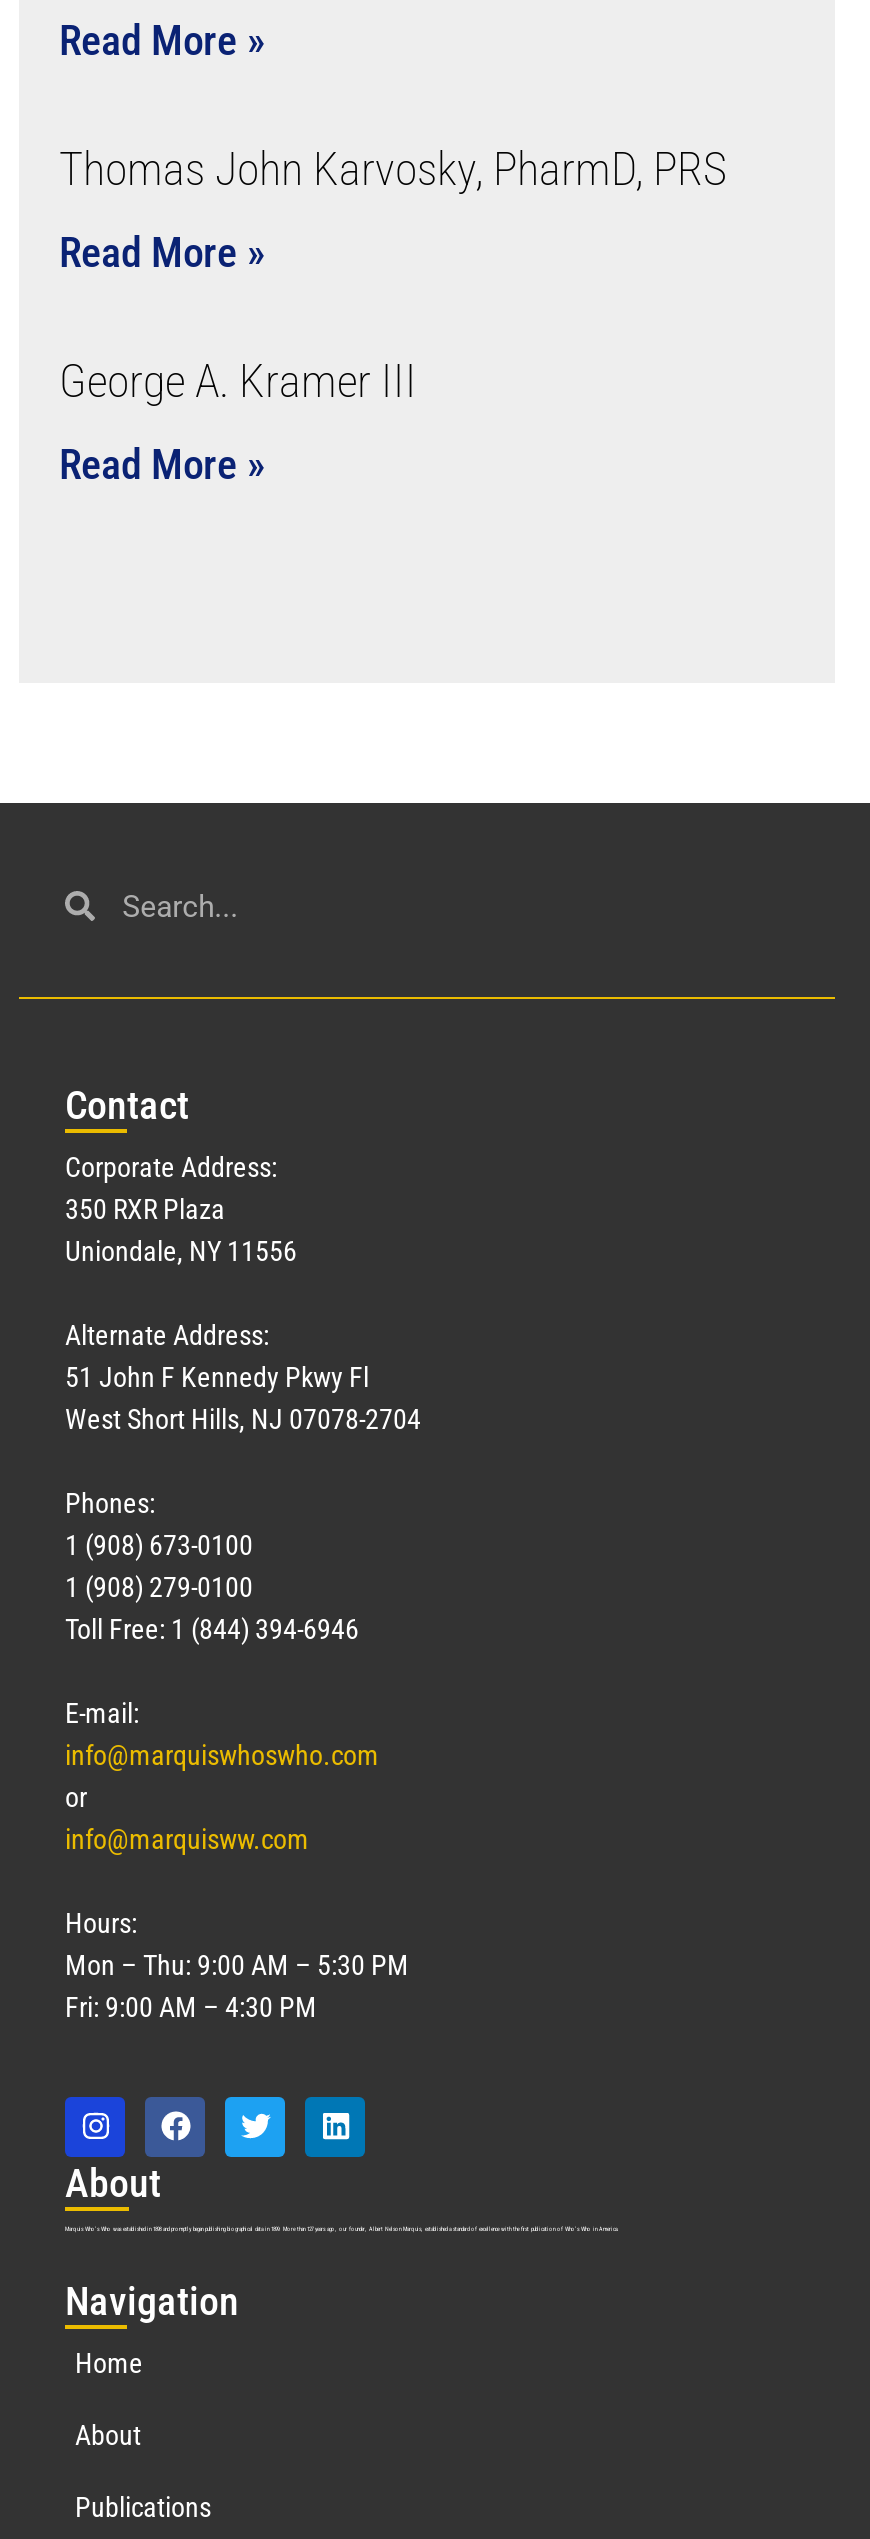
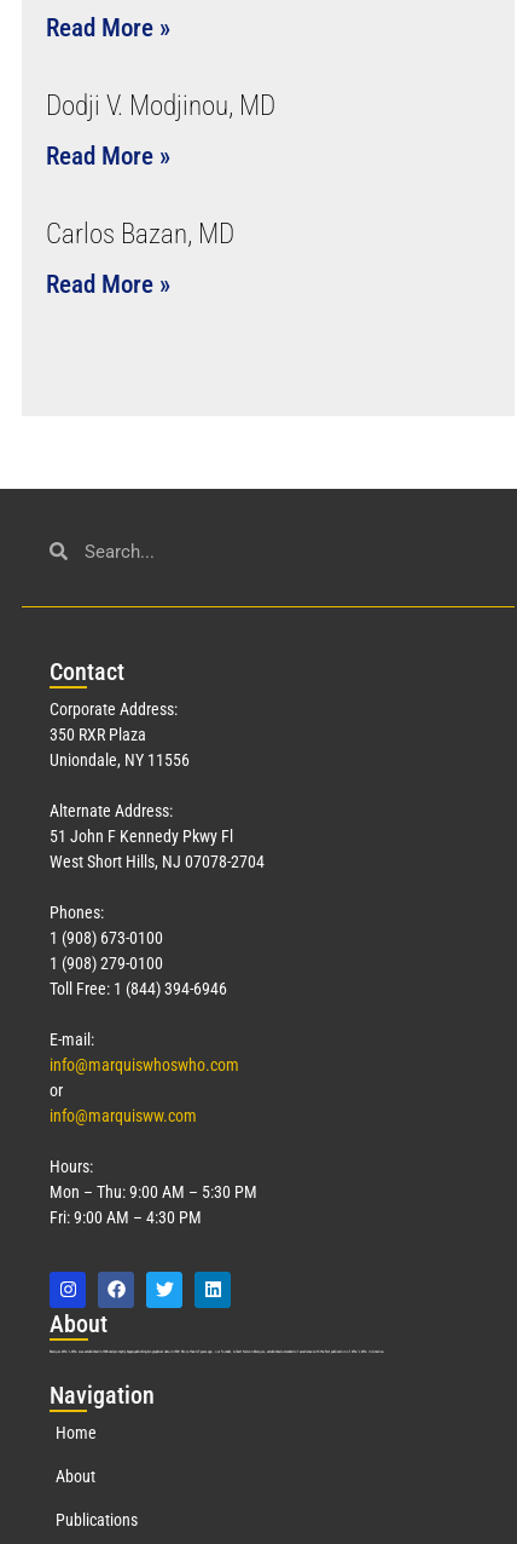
- Thomas John Karvosky, PharmD, PRS
+ Dodji V. Modjinou, MD

- George A. Kramer III
+ Carlos Bazan, MD
